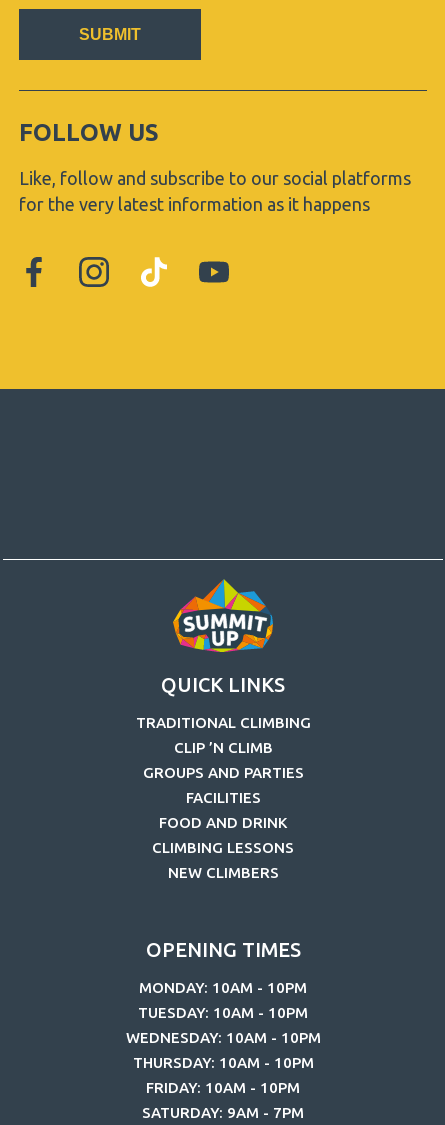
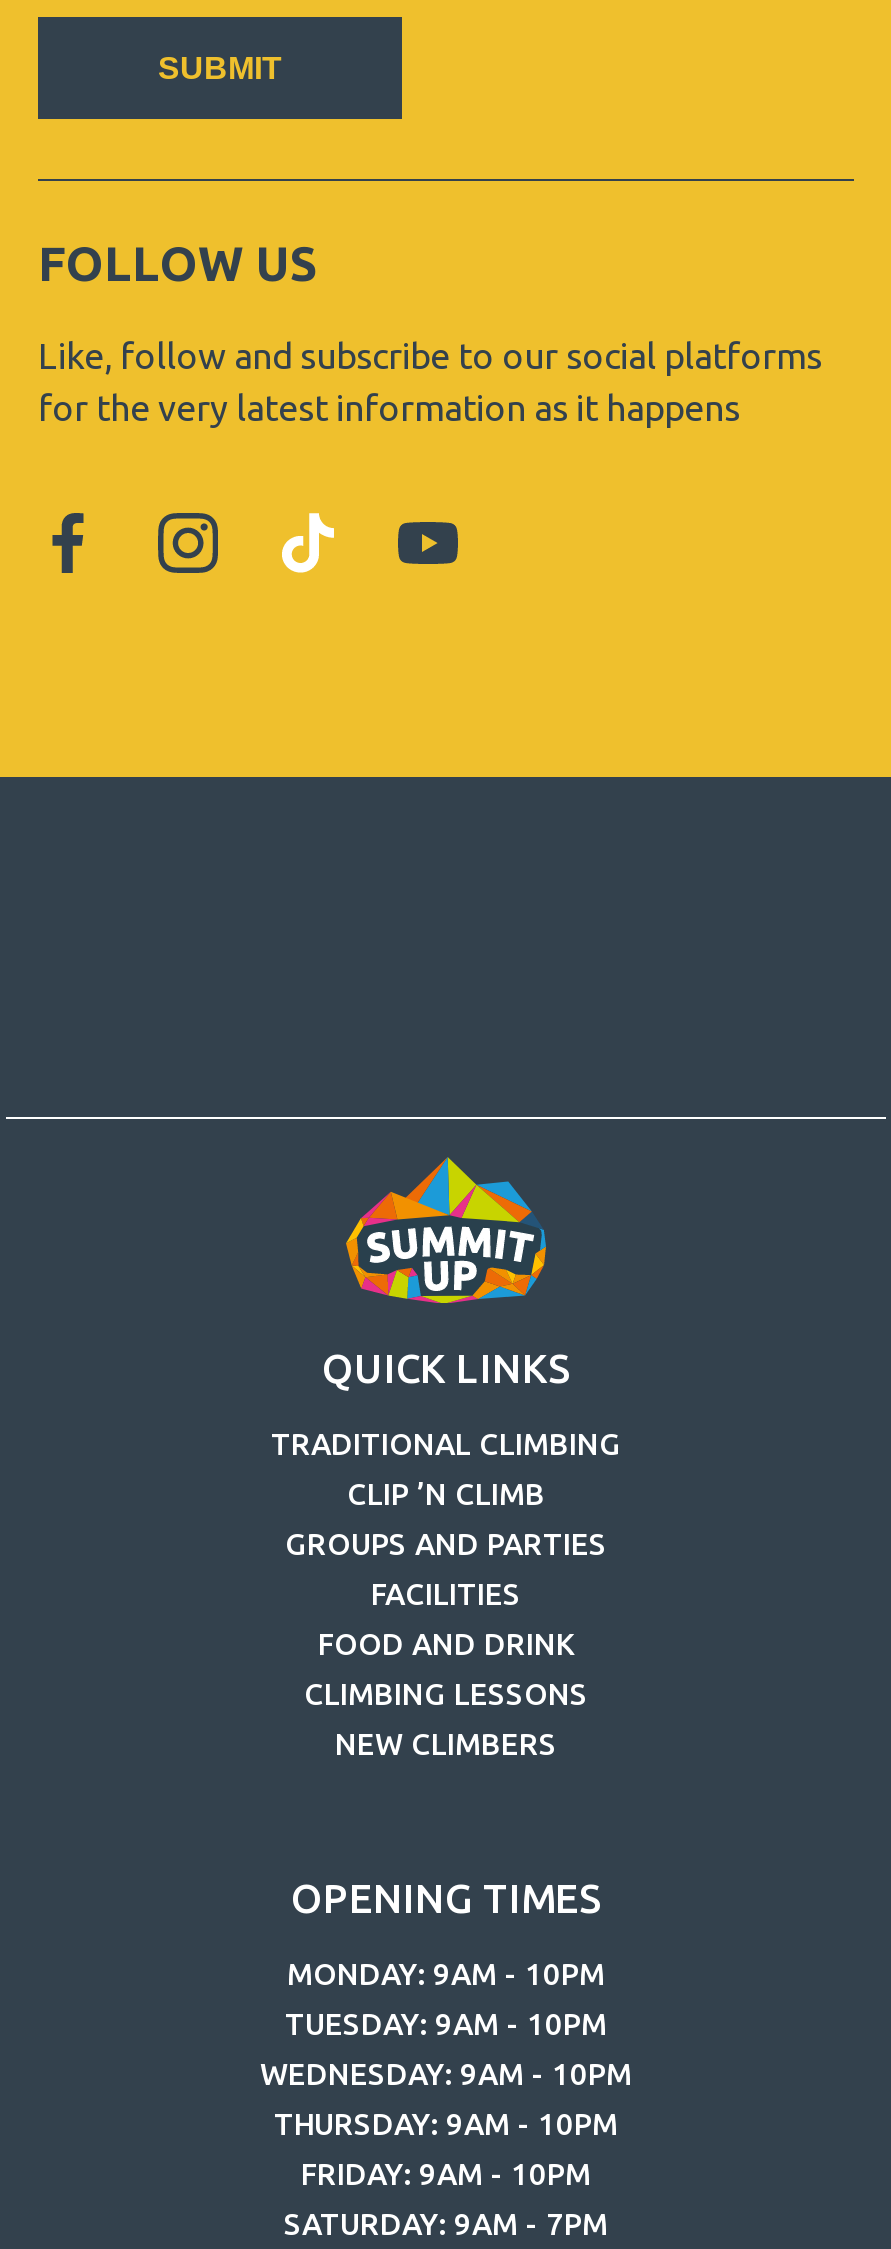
- MONDAY: 10AM - 10PM
+ MONDAY: 9AM - 10PM

- TUESDAY: 10AM - 10PM
+ TUESDAY: 9AM - 10PM

- WEDNESDAY: 10AM - 10PM
+ WEDNESDAY: 9AM - 10PM

- THURSDAY: 10AM - 10PM
+ THURSDAY: 9AM - 10PM

- FRIDAY: 10AM - 10PM
+ FRIDAY: 9AM - 10PM
